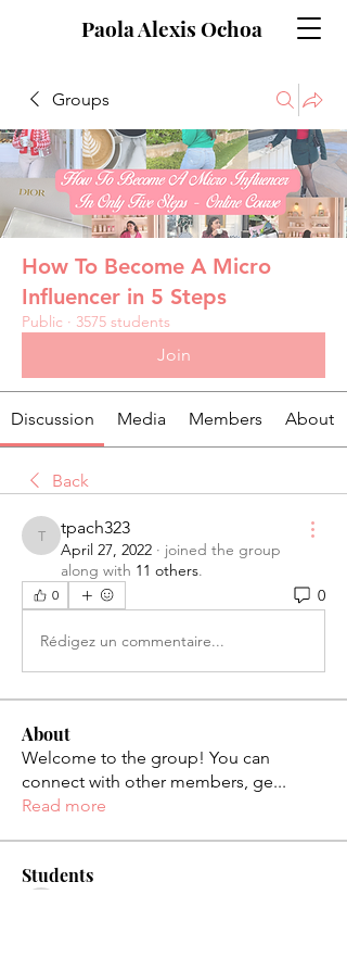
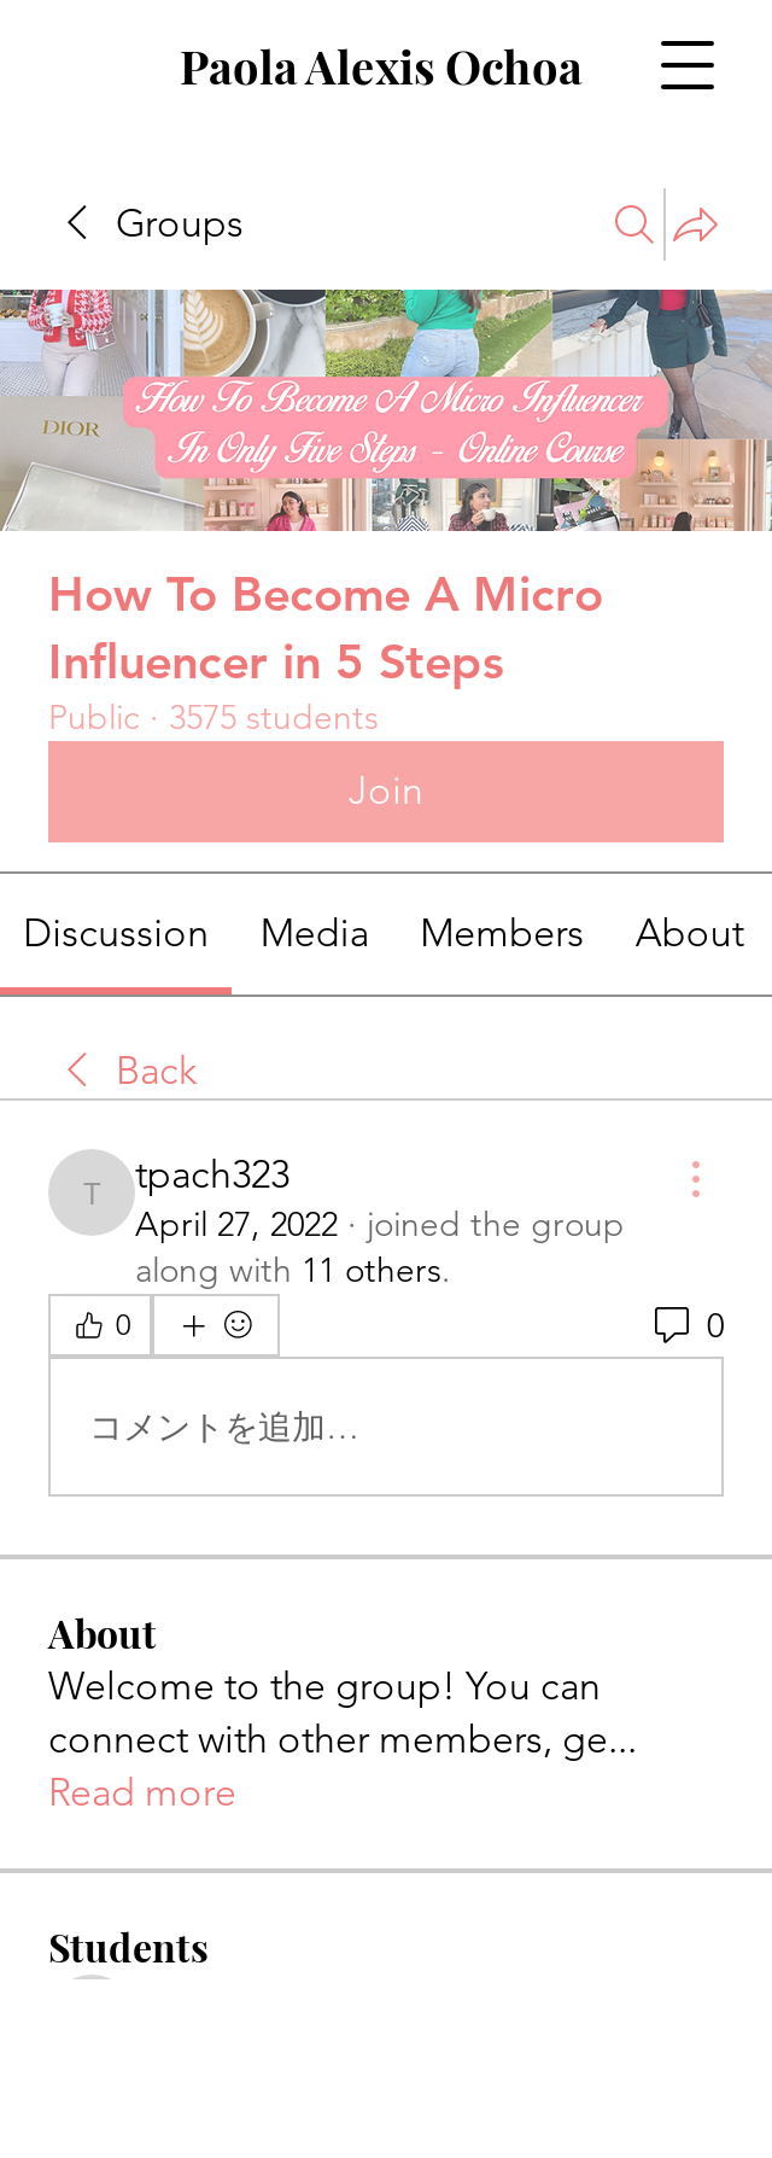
- Rédigez un commentaire...
+ コメントを追加…
